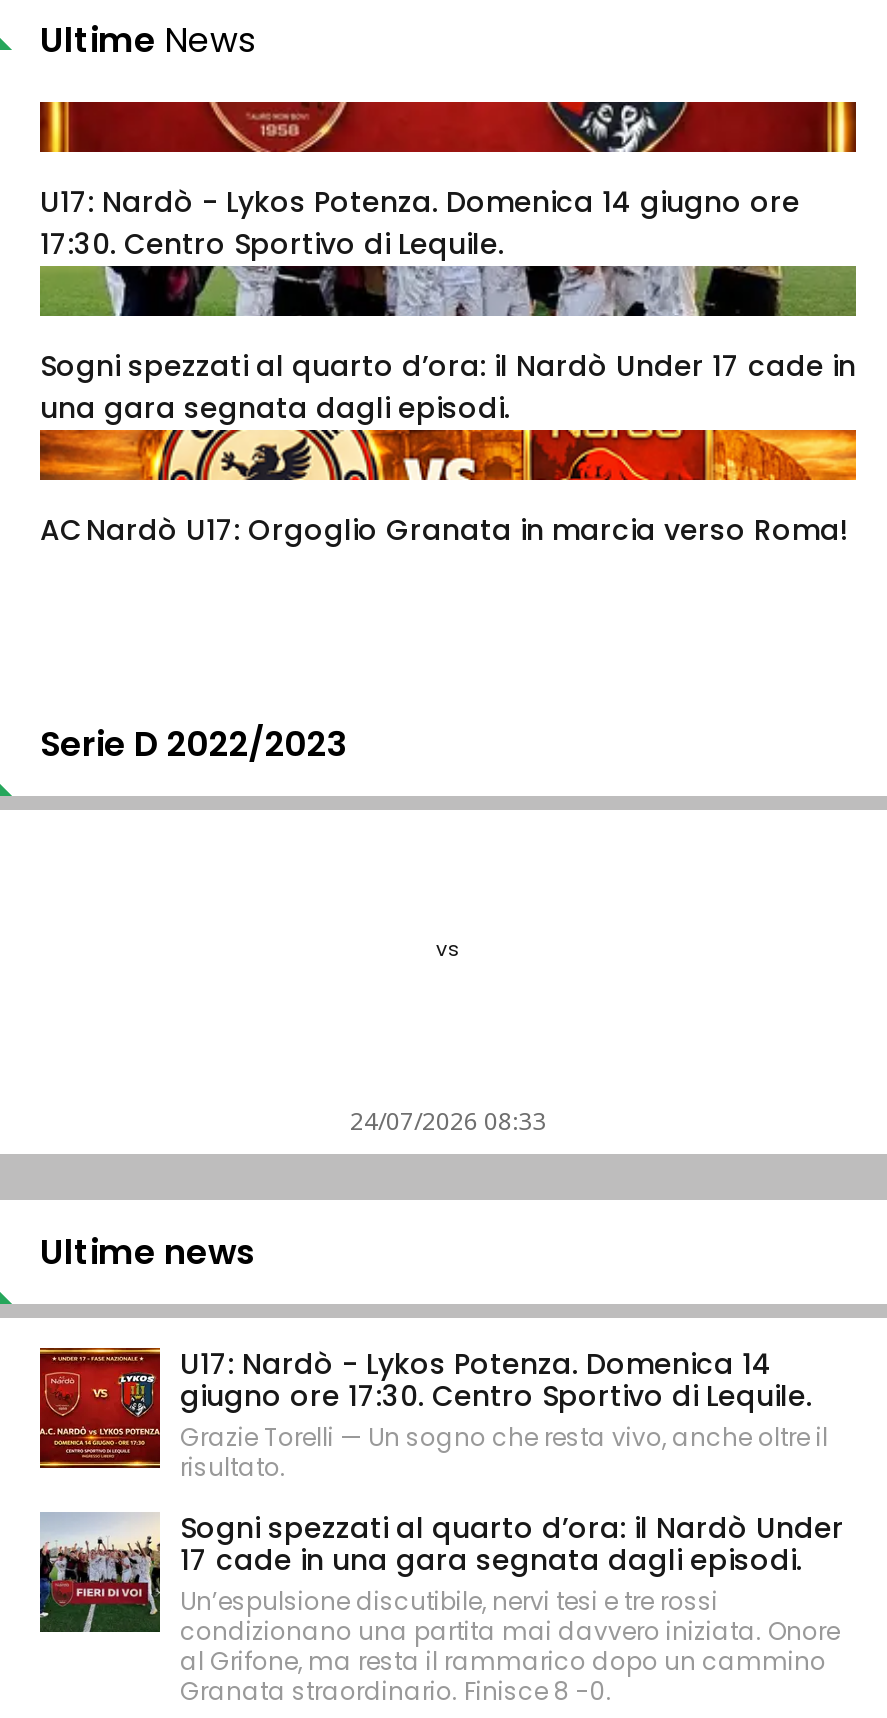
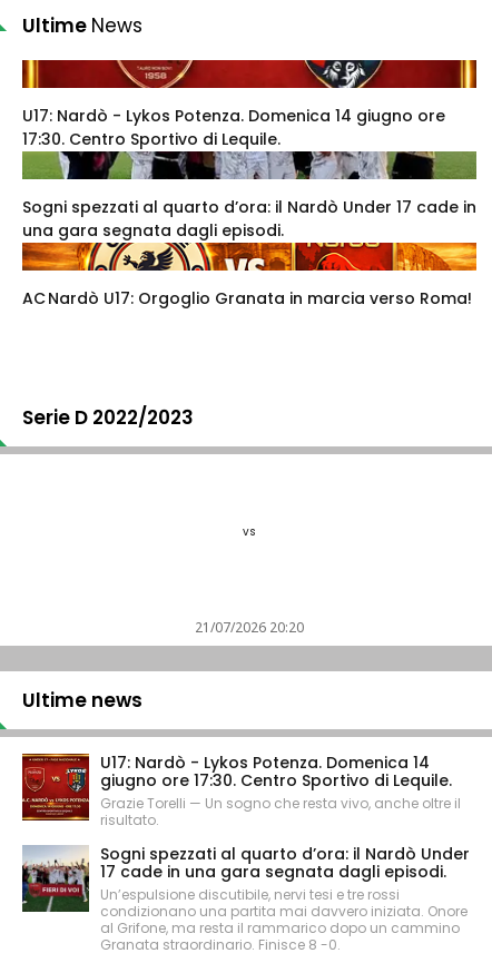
- 24/07/2026 08:33
+ 21/07/2026 20:20
